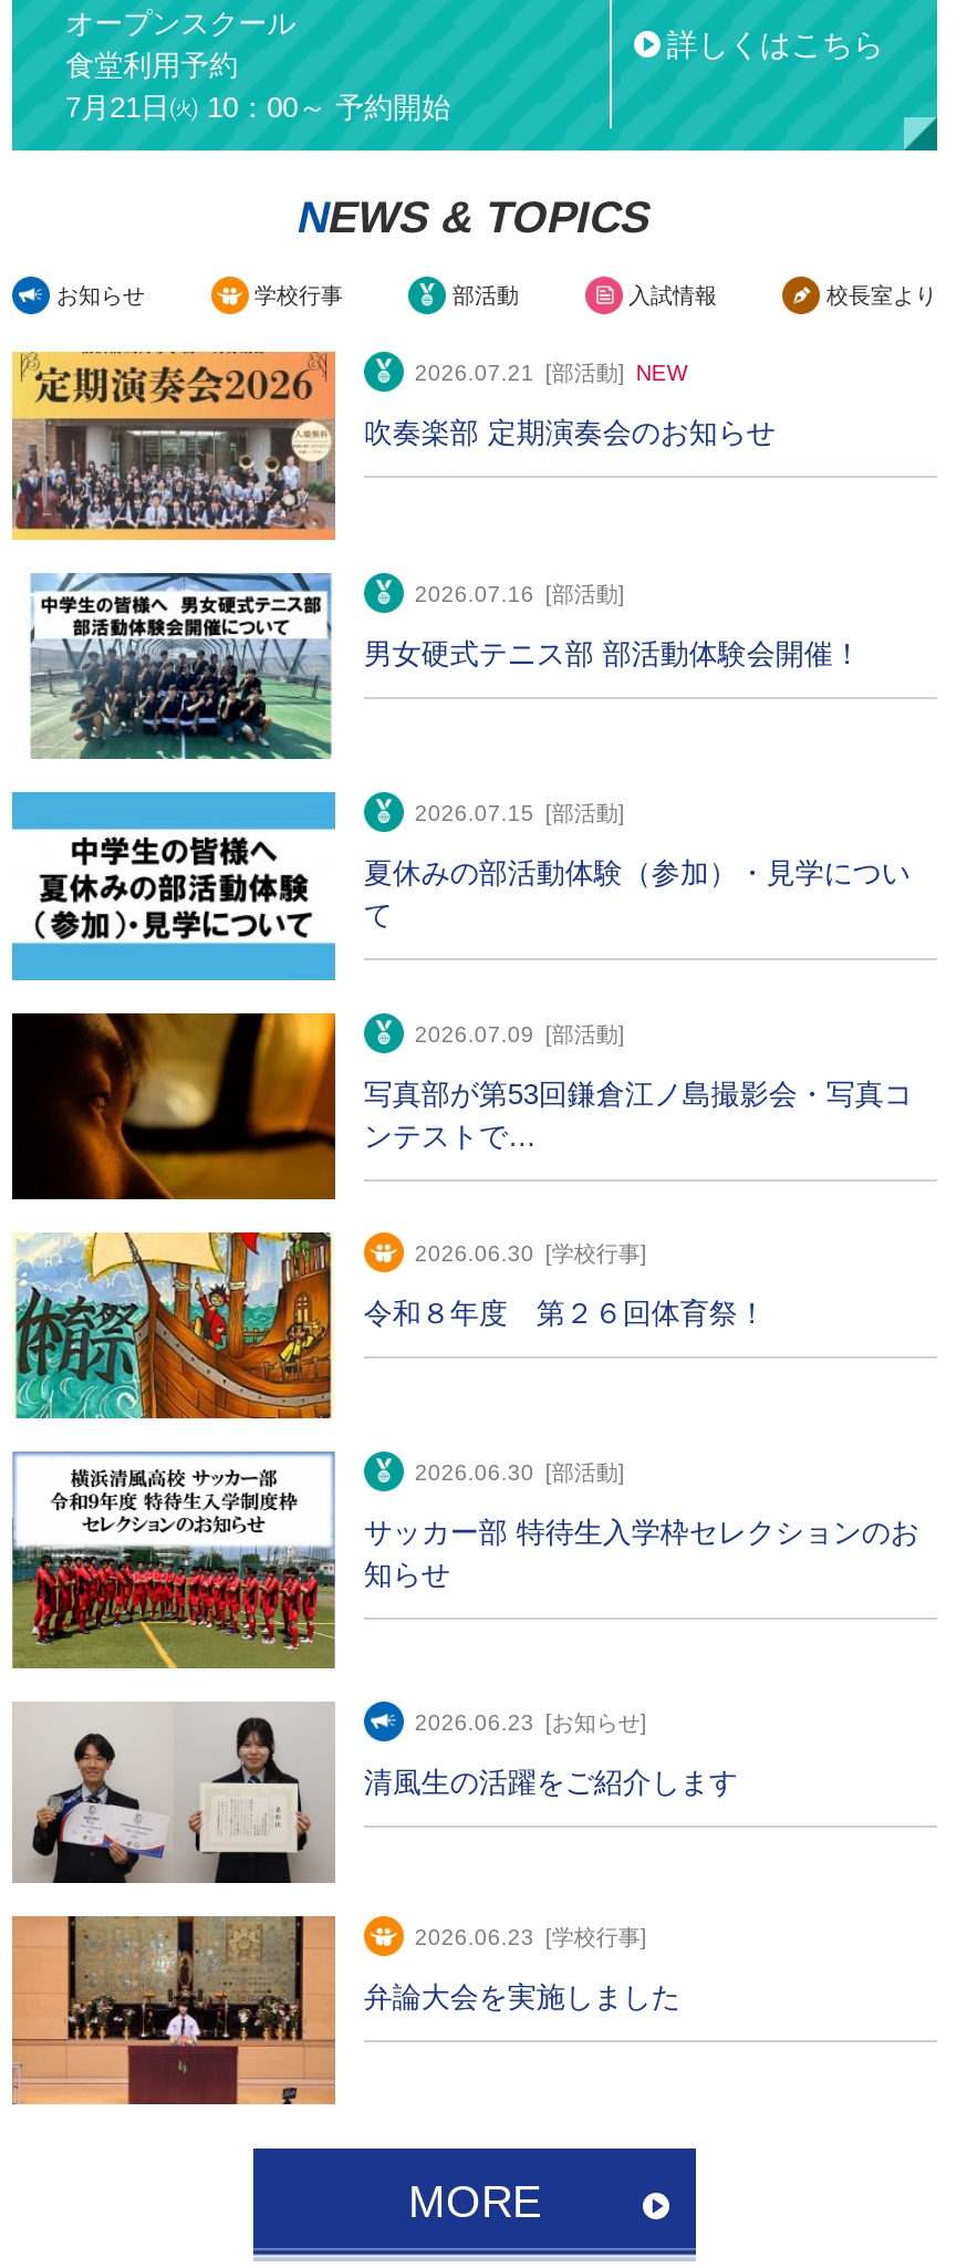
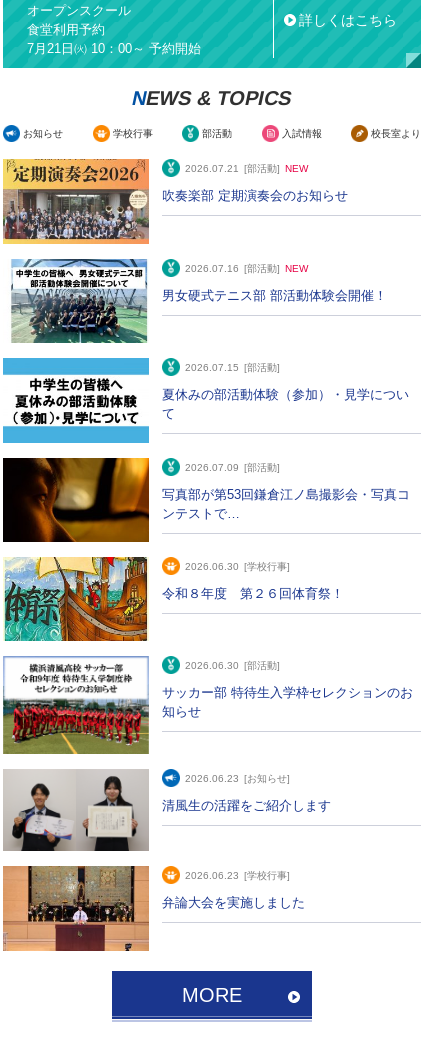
- 2026.07.16 [部活動]
+ 2026.07.16 [部活動] NEW
